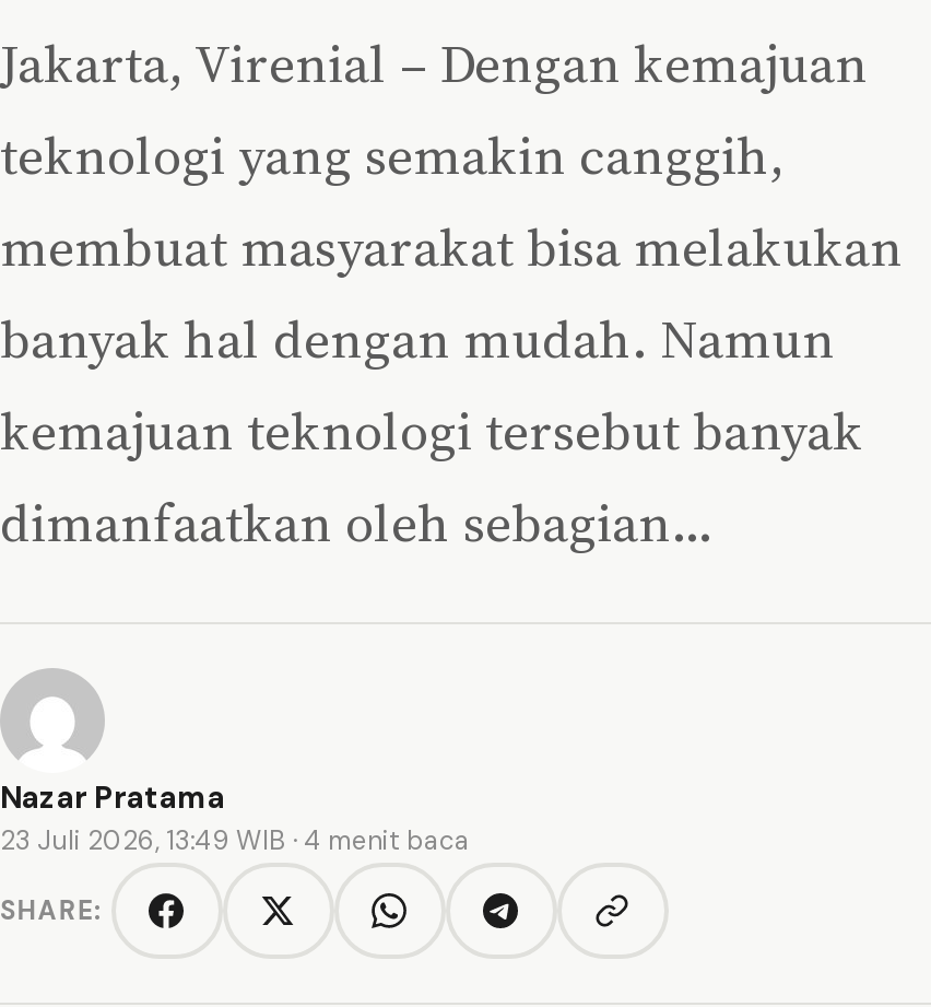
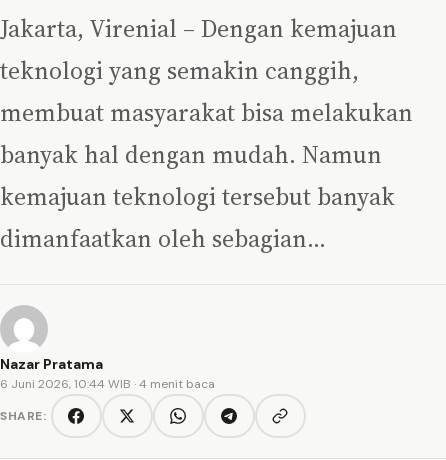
- 23 Juli 2026, 13:49 WIB · 4 menit baca
+ 6 Juni 2026, 10:44 WIB · 4 menit baca
